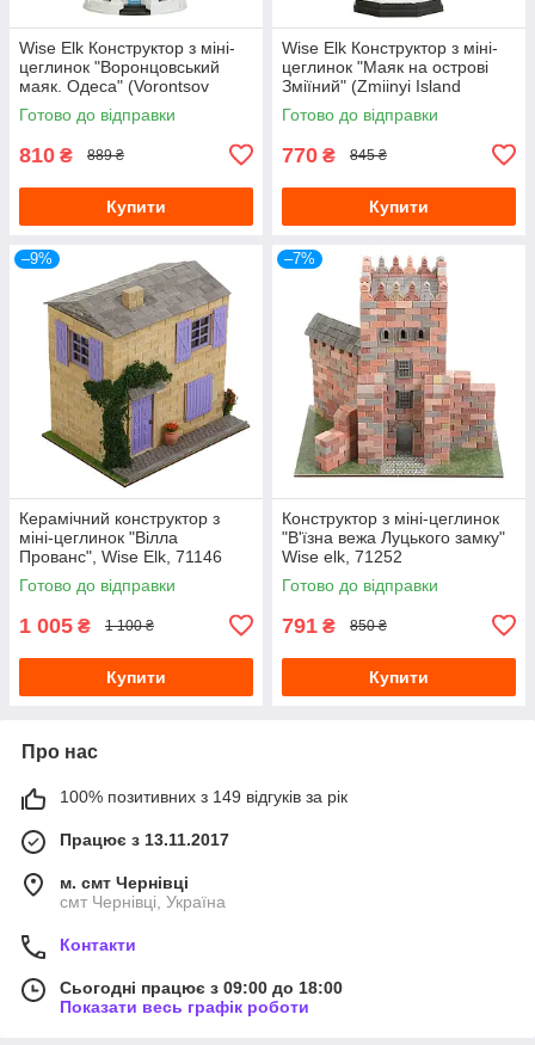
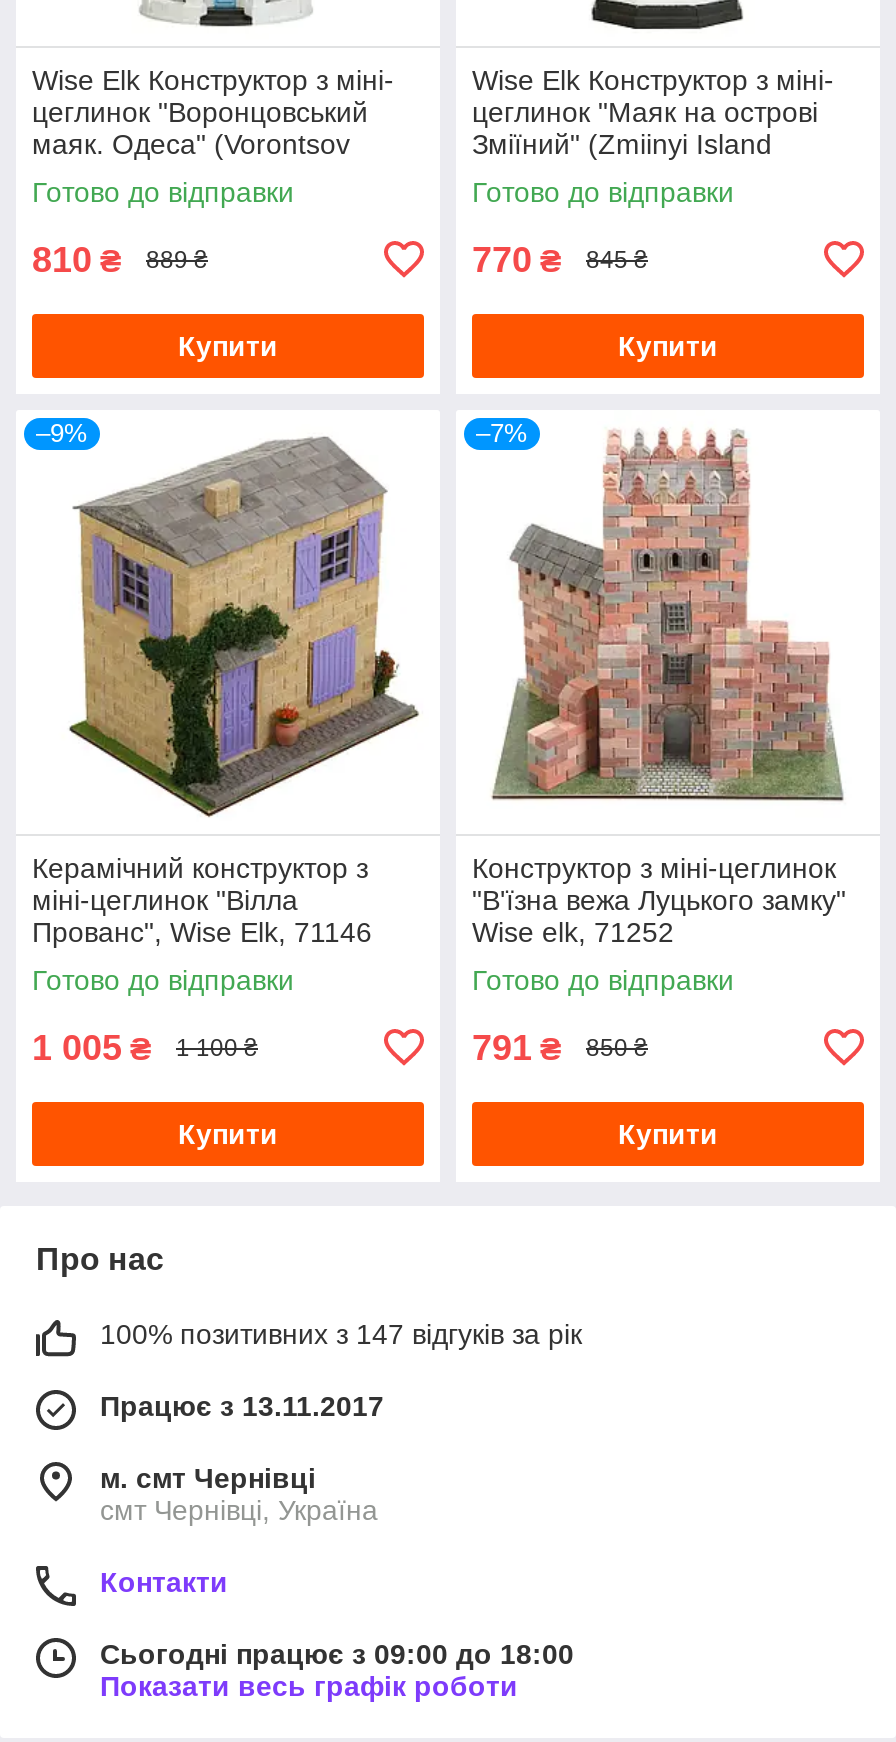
- 100% позитивних з 149 відгуків за рік
+ 100% позитивних з 147 відгуків за рік
